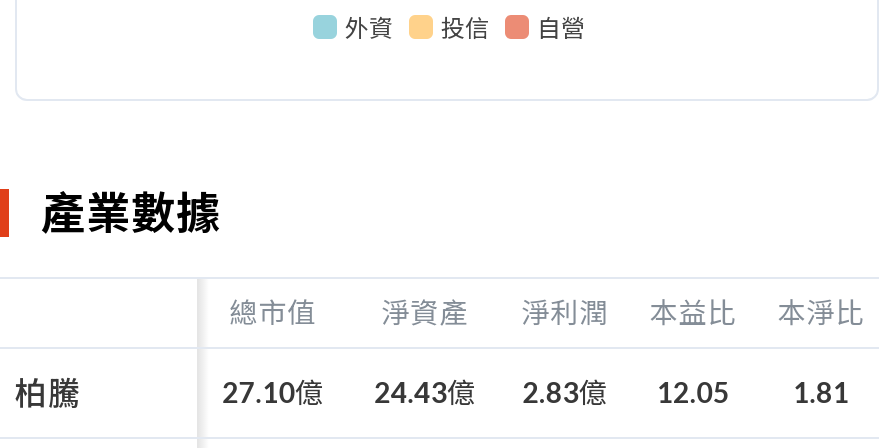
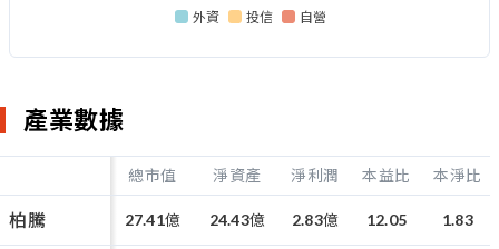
- 27.10億
+ 27.41億

- 1.81
+ 1.83
